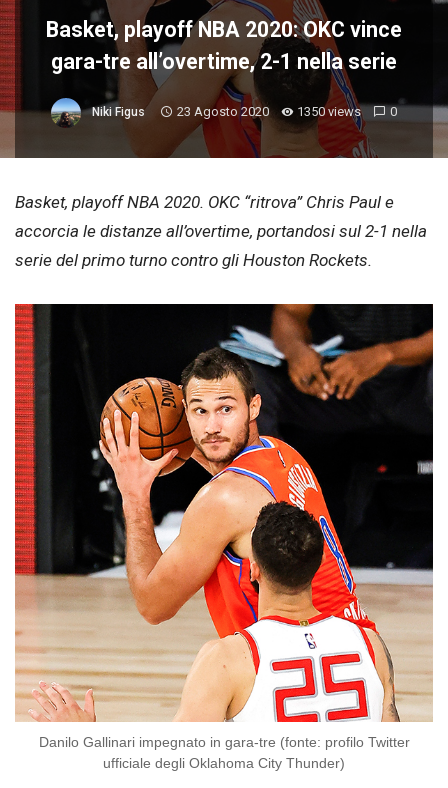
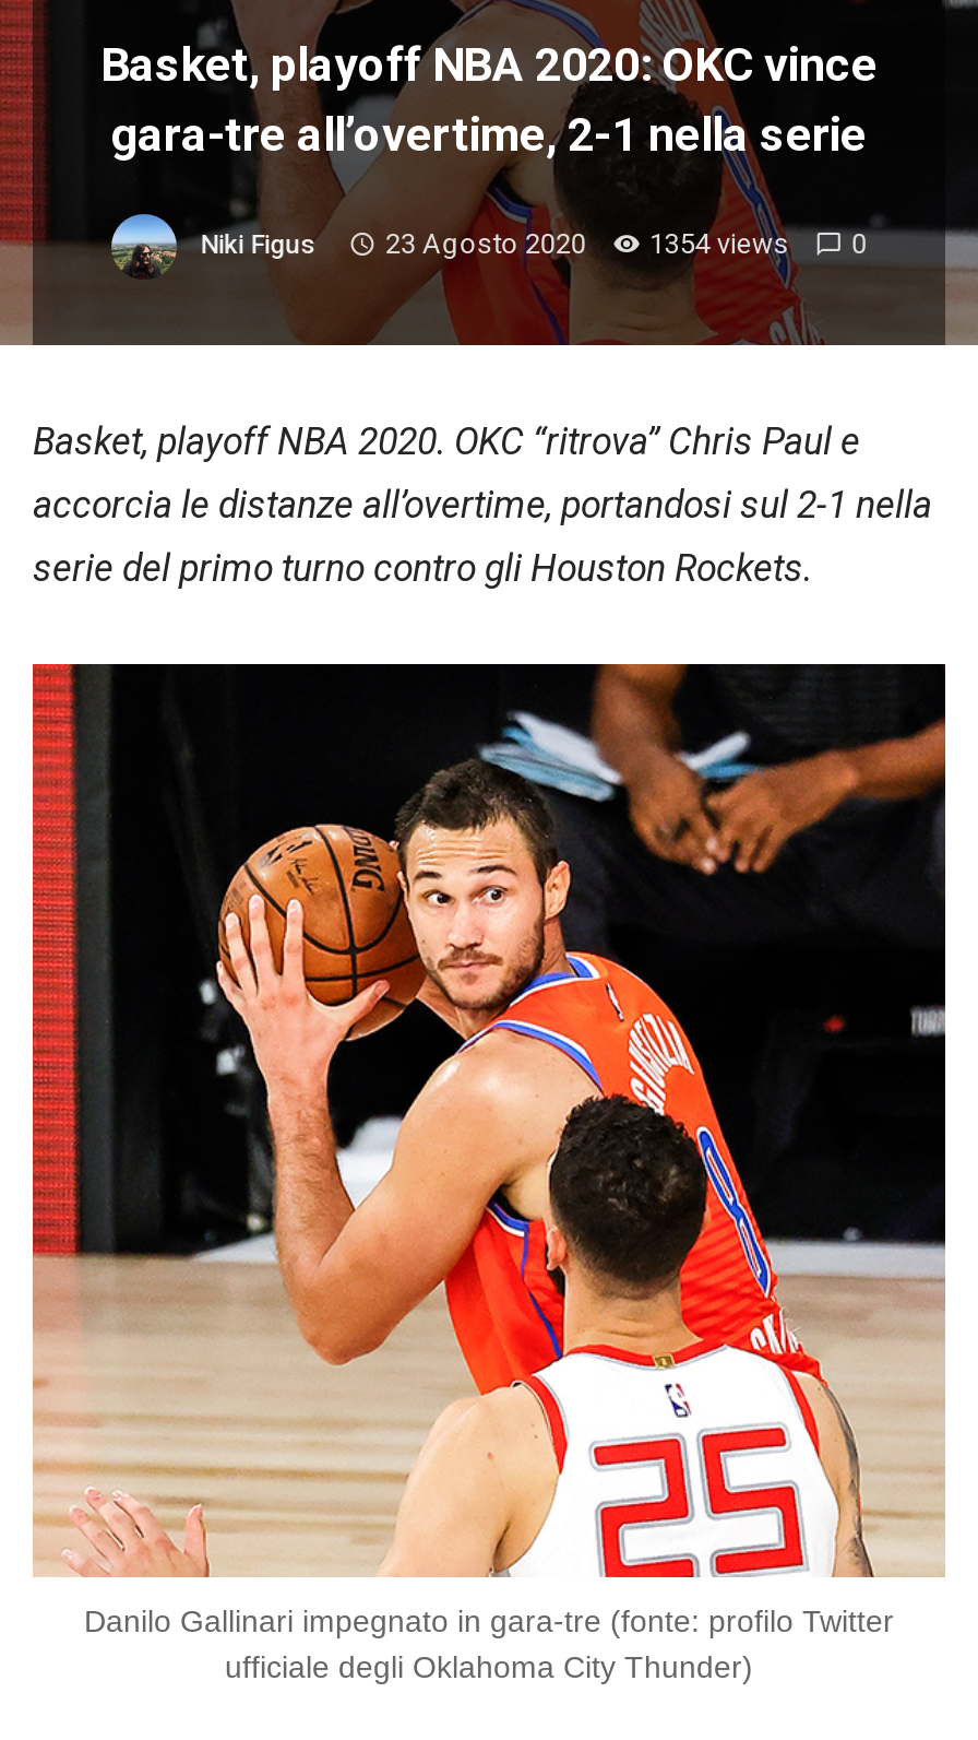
- 23 Agosto 2020 1350 views 0
+ 23 Agosto 2020 1354 views 0
